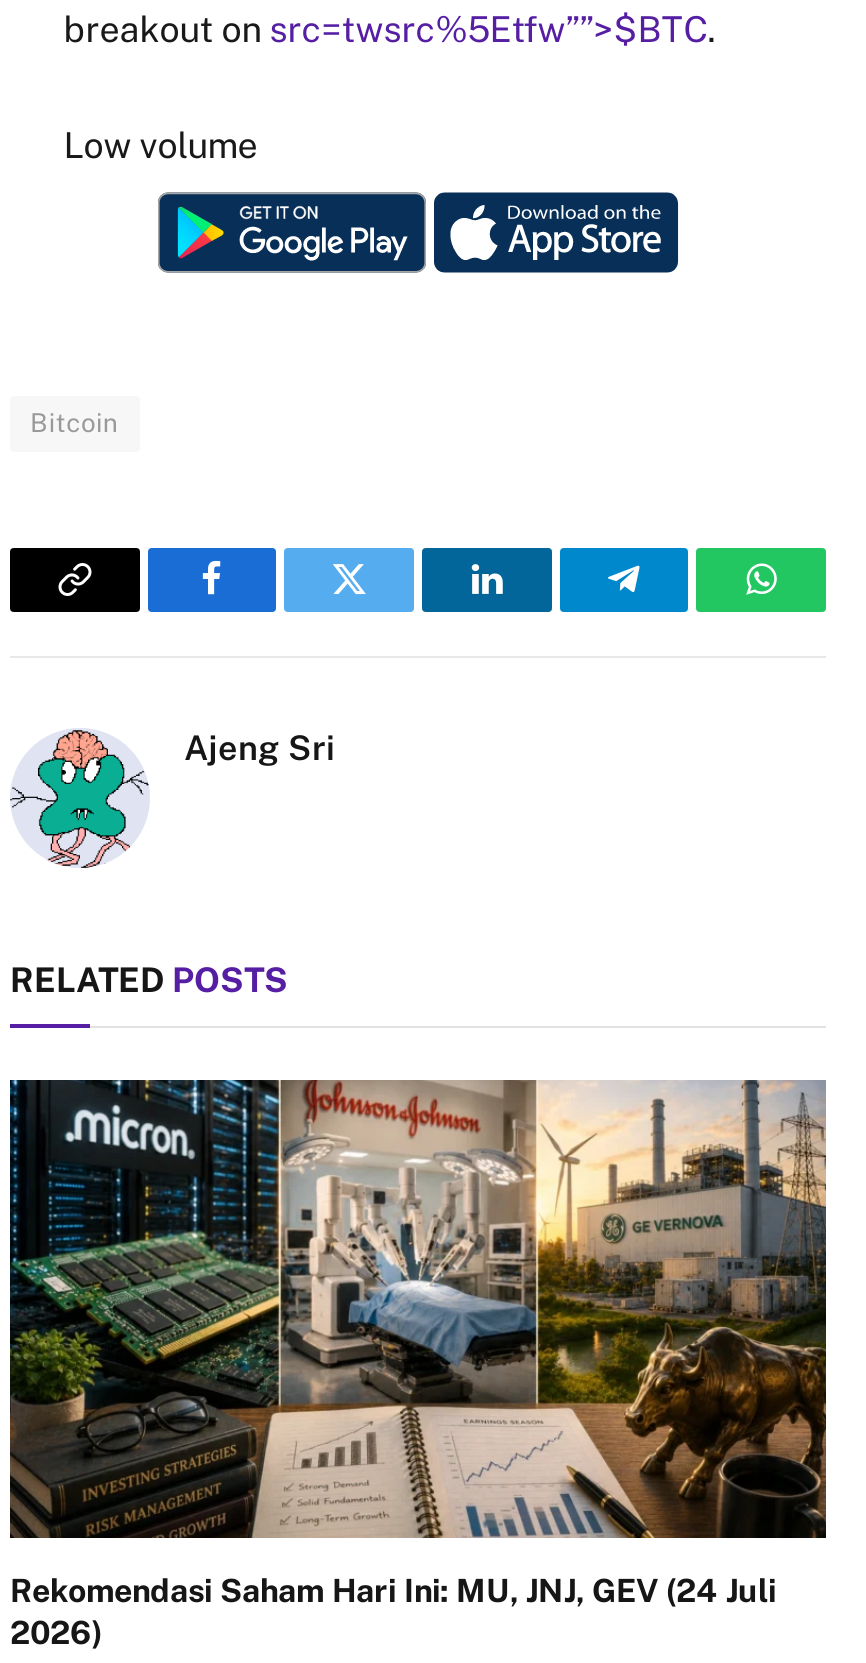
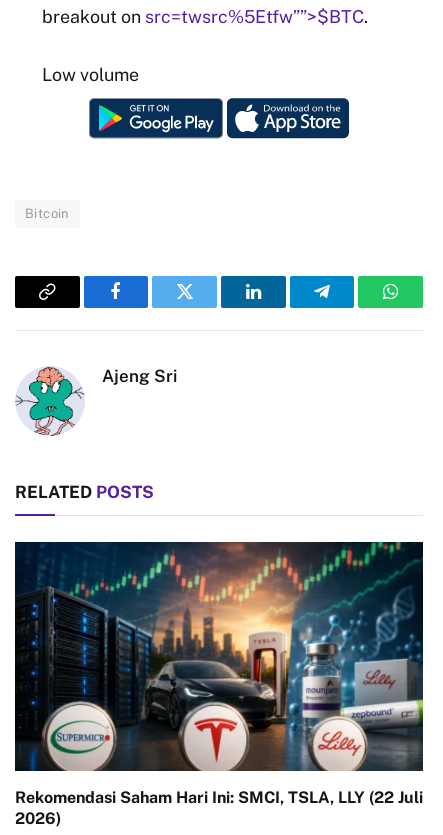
- [image]
- Rekomendasi Saham Hari Ini: MU, JNJ, GEV (24 Juli
+ [image]
+ Rekomendasi Saham Hari Ini: SMCI, TSLA, LLY (22 Juli
